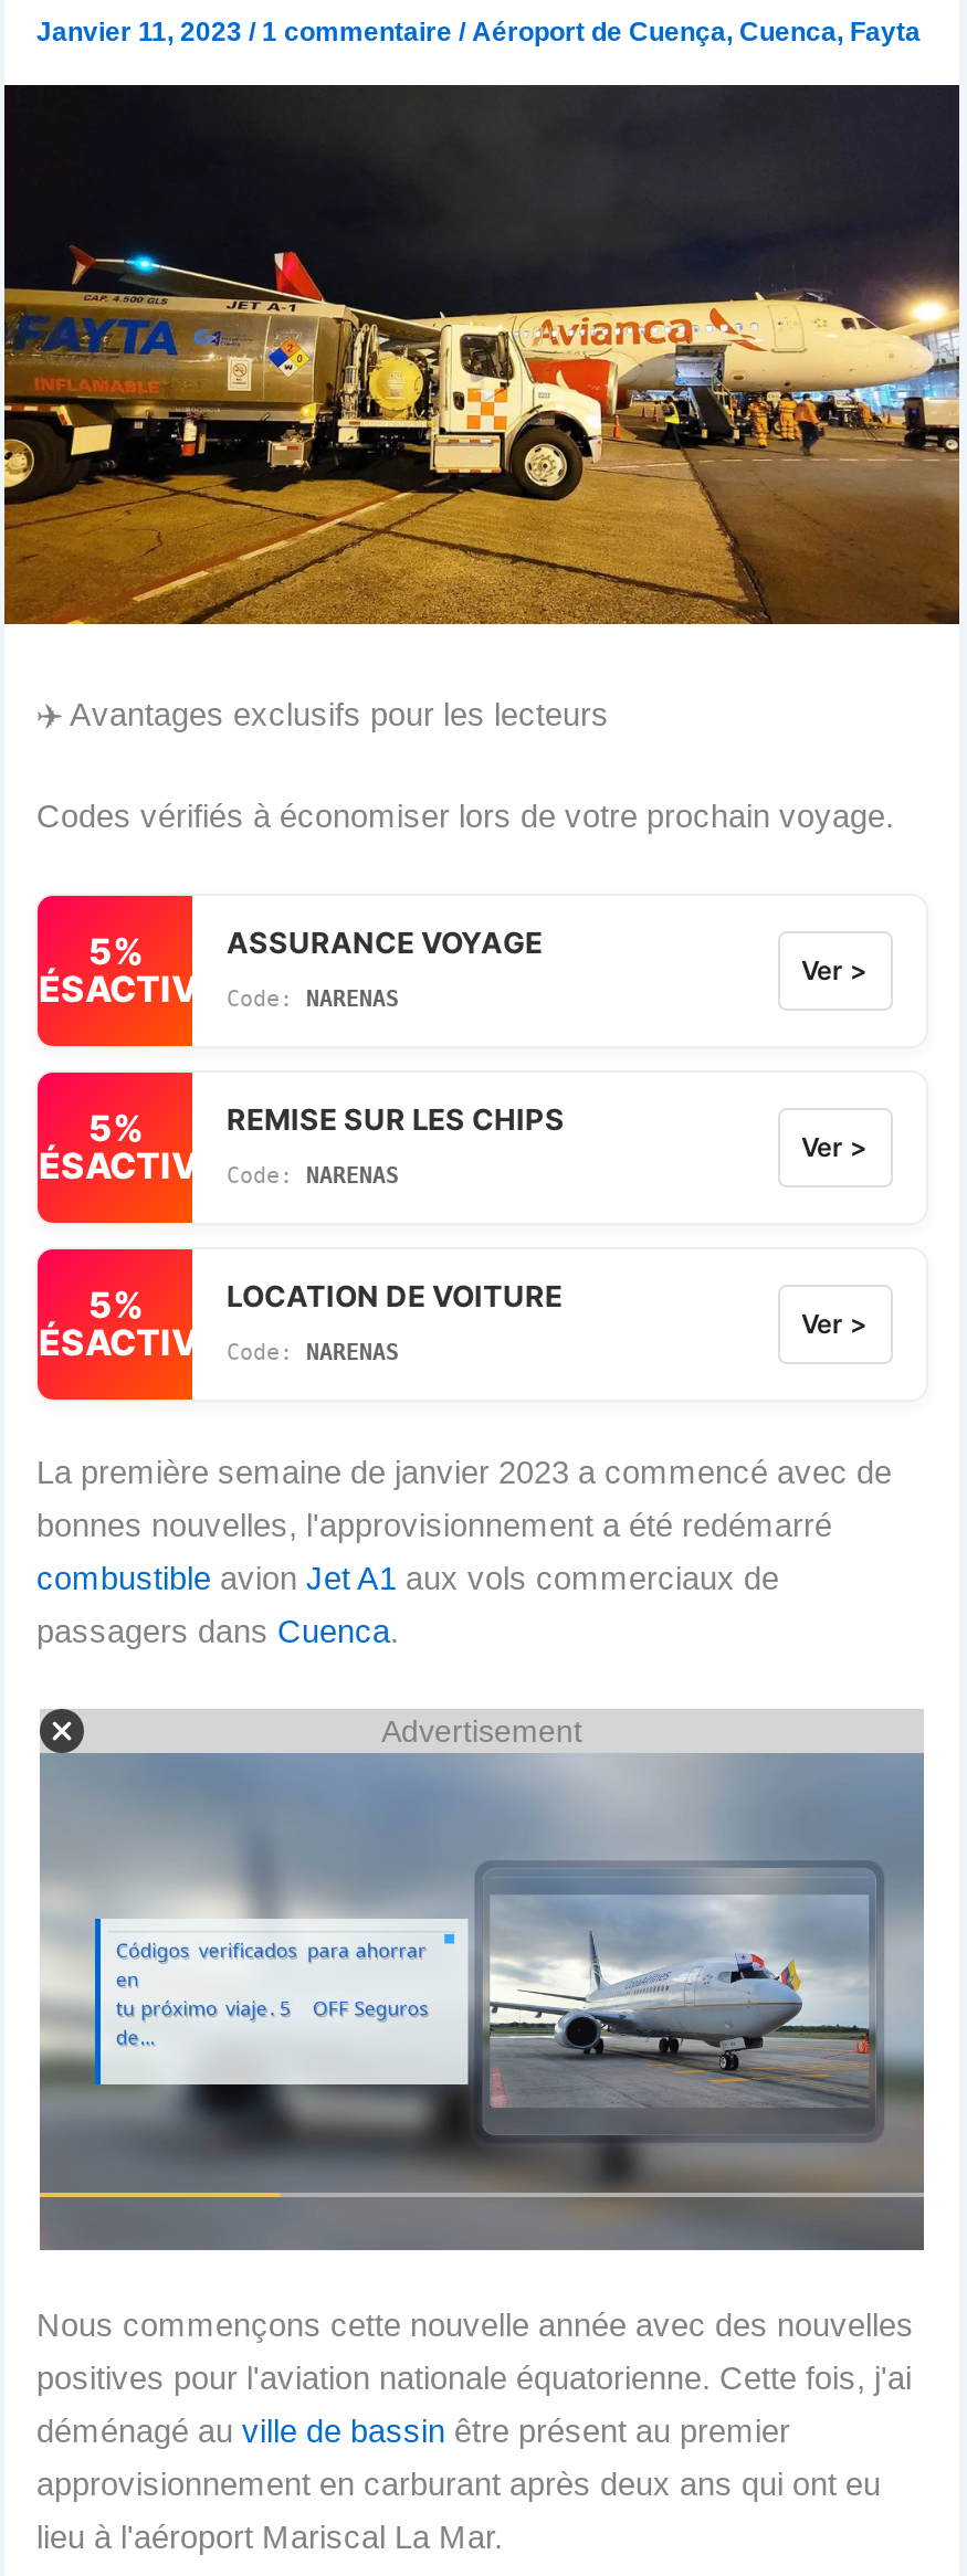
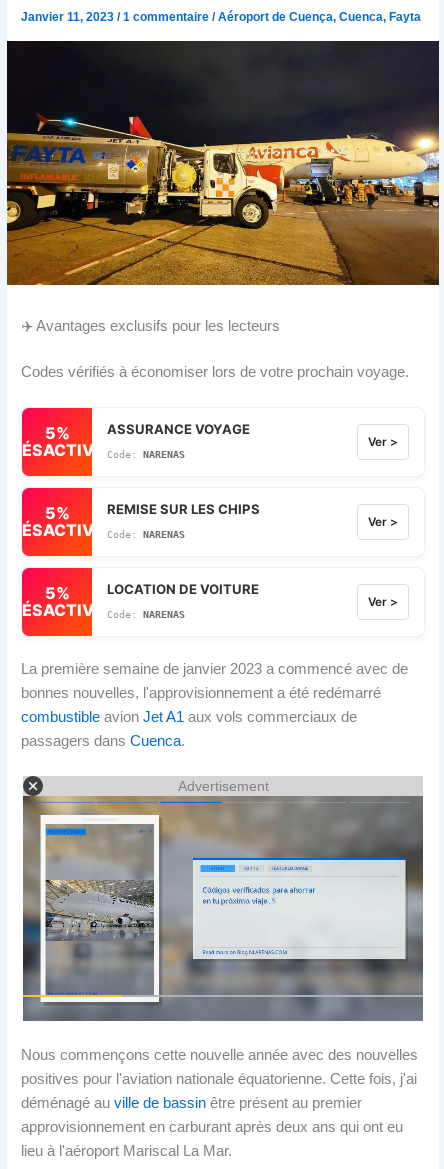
- [image]
+ [image]
